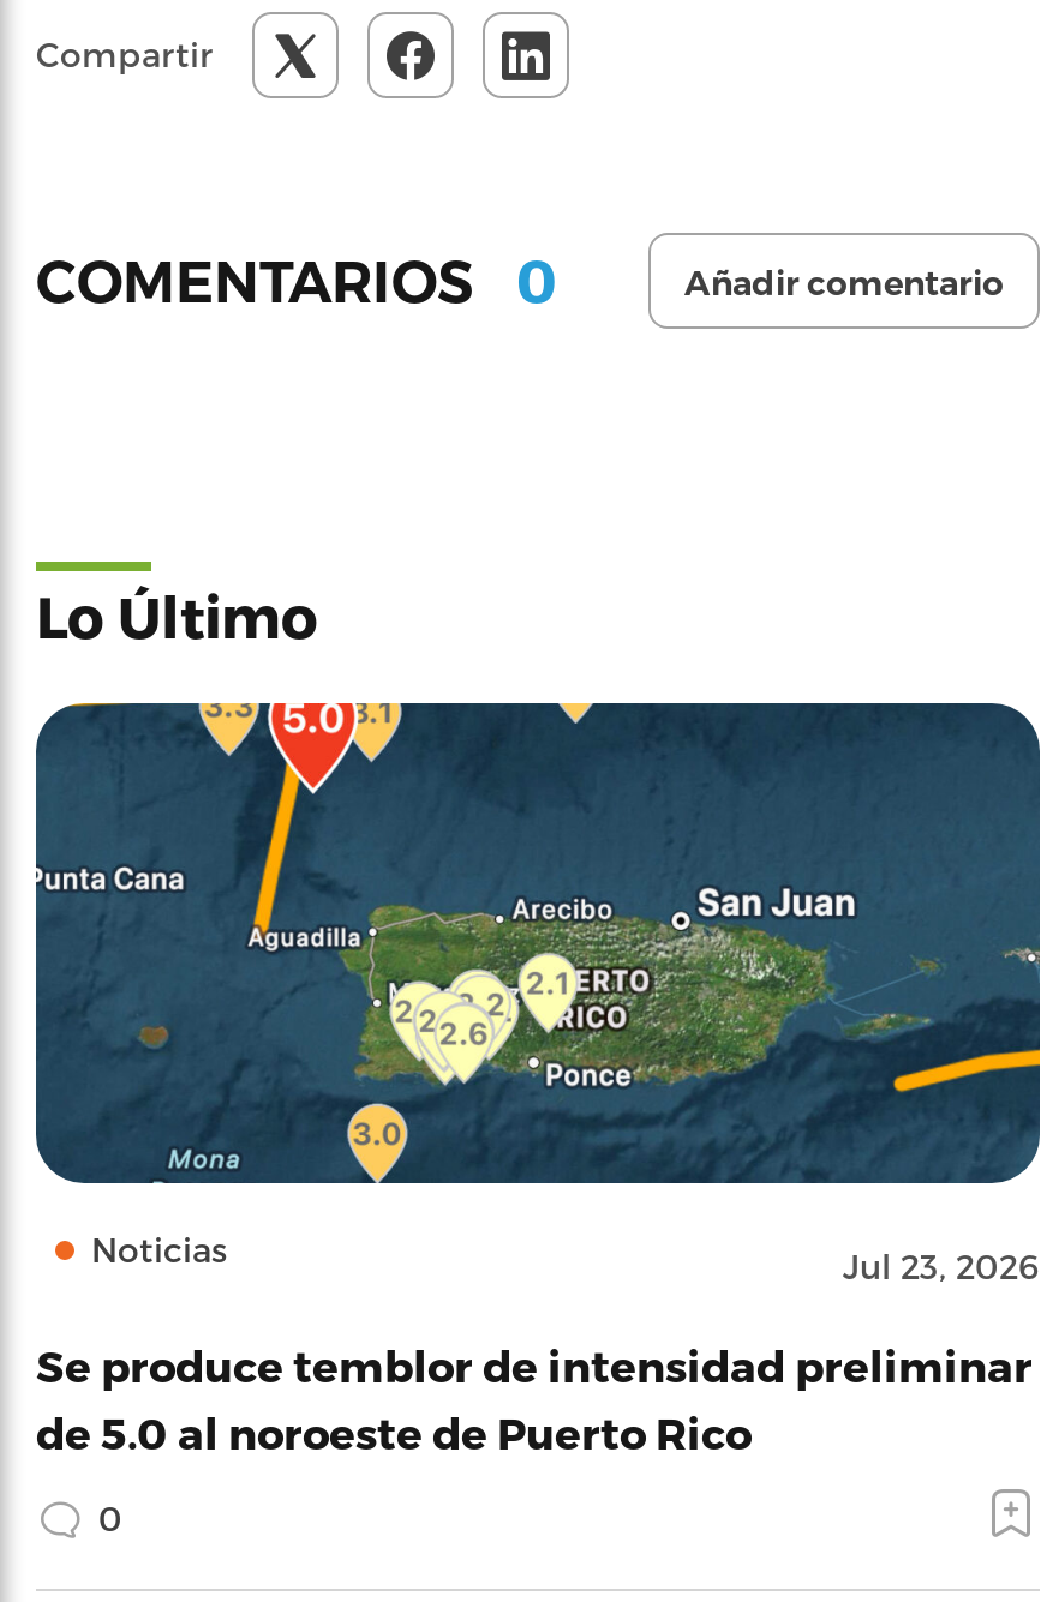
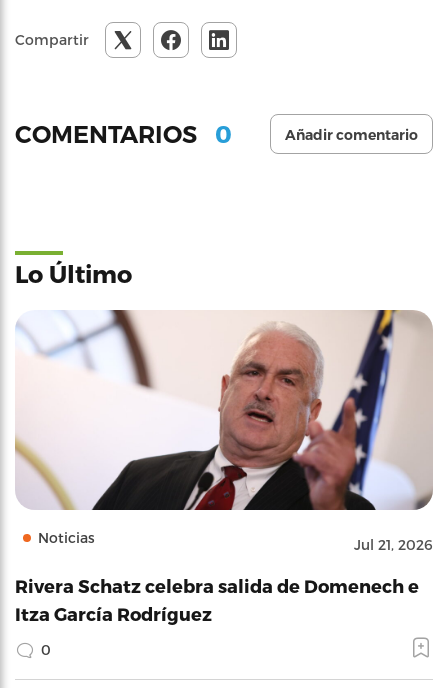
- [image]
- Jul 23, 2026
+ [image]
+ Jul 21, 2026

- Se produce temblor de intensidad preliminar
- de 5.0 al noroeste de Puerto Rico
+ Rivera Schatz celebra salida de Domenech e
+ Itza García Rodríguez
